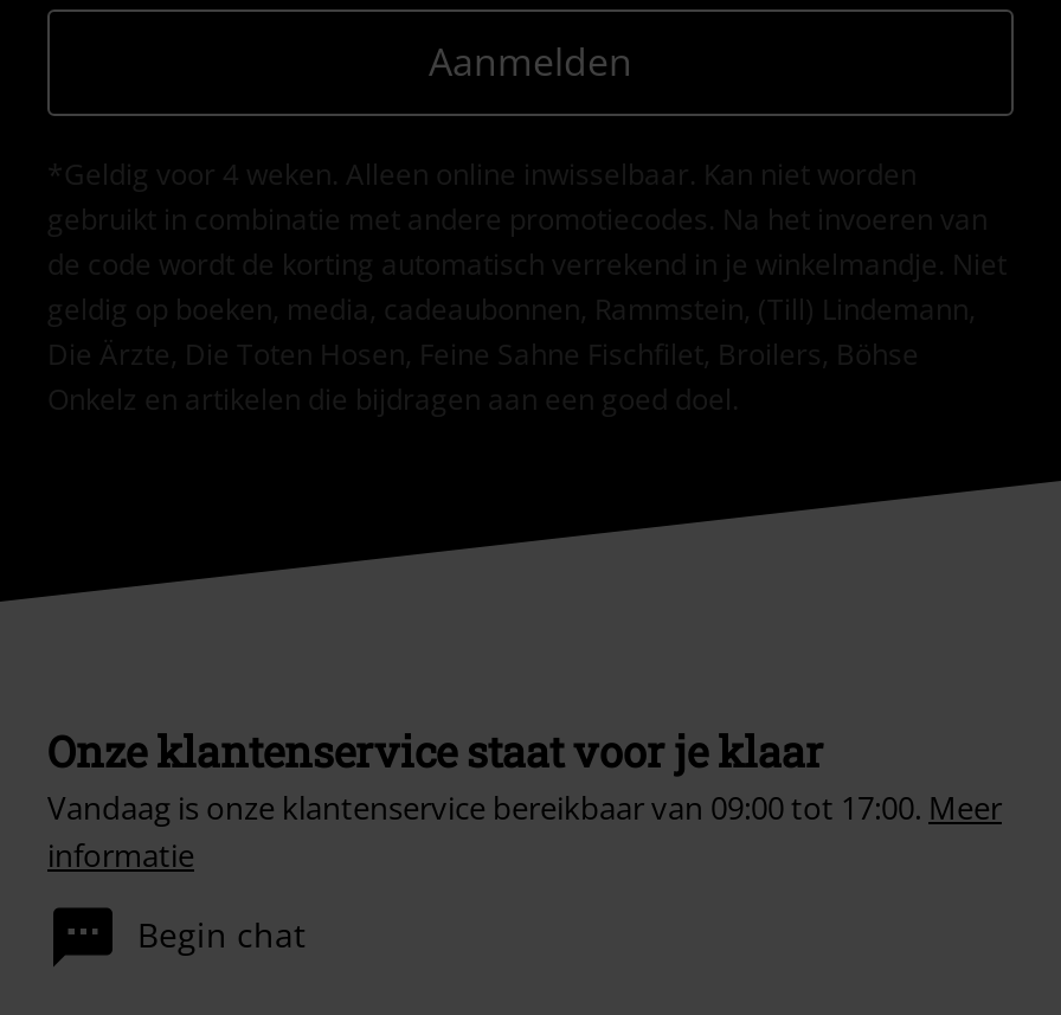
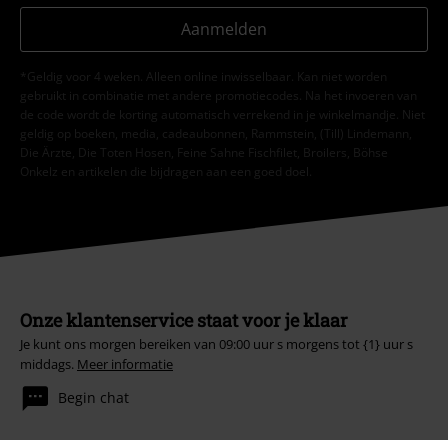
- Vandaag is onze klantenservice bereikbaar van 09:00 tot 17:00. Meer
- informatie
+ Je kunt ons morgen bereiken van 09:00 uur s morgens tot {1} uur s
+ middags. Meer informatie
